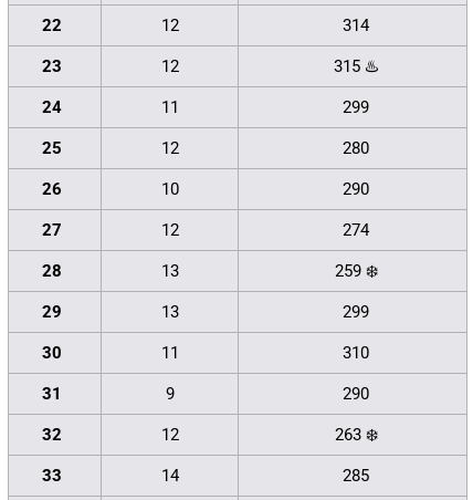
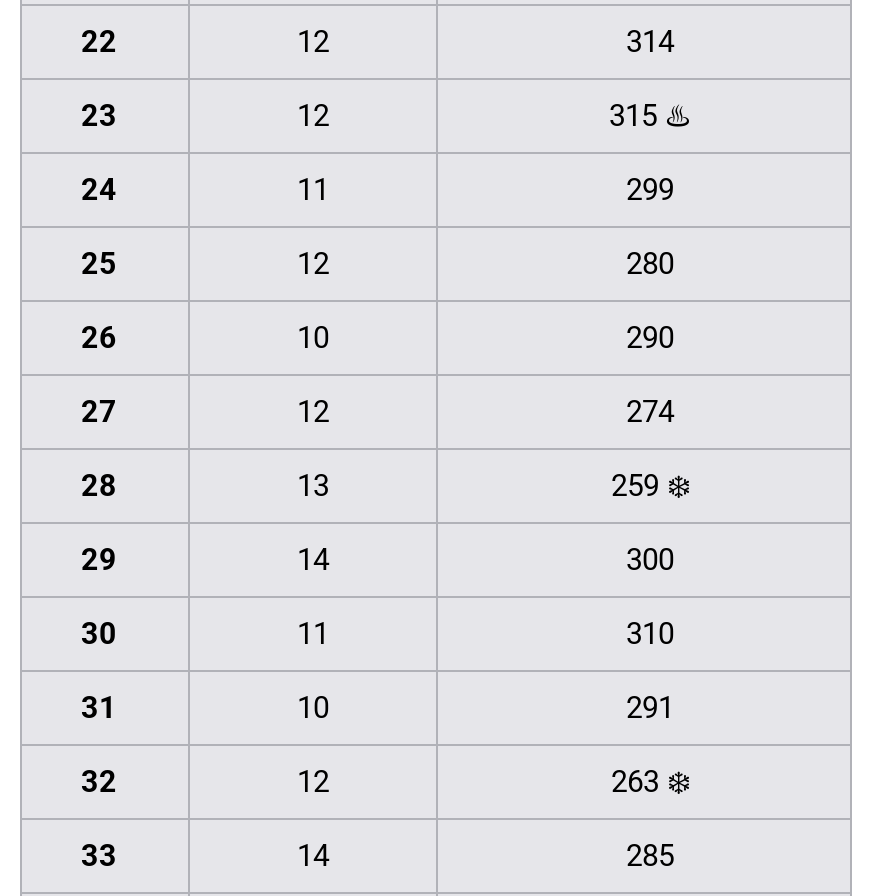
- 13
+ 14

- 299
+ 300

- 9
+ 10

- 290
+ 291
